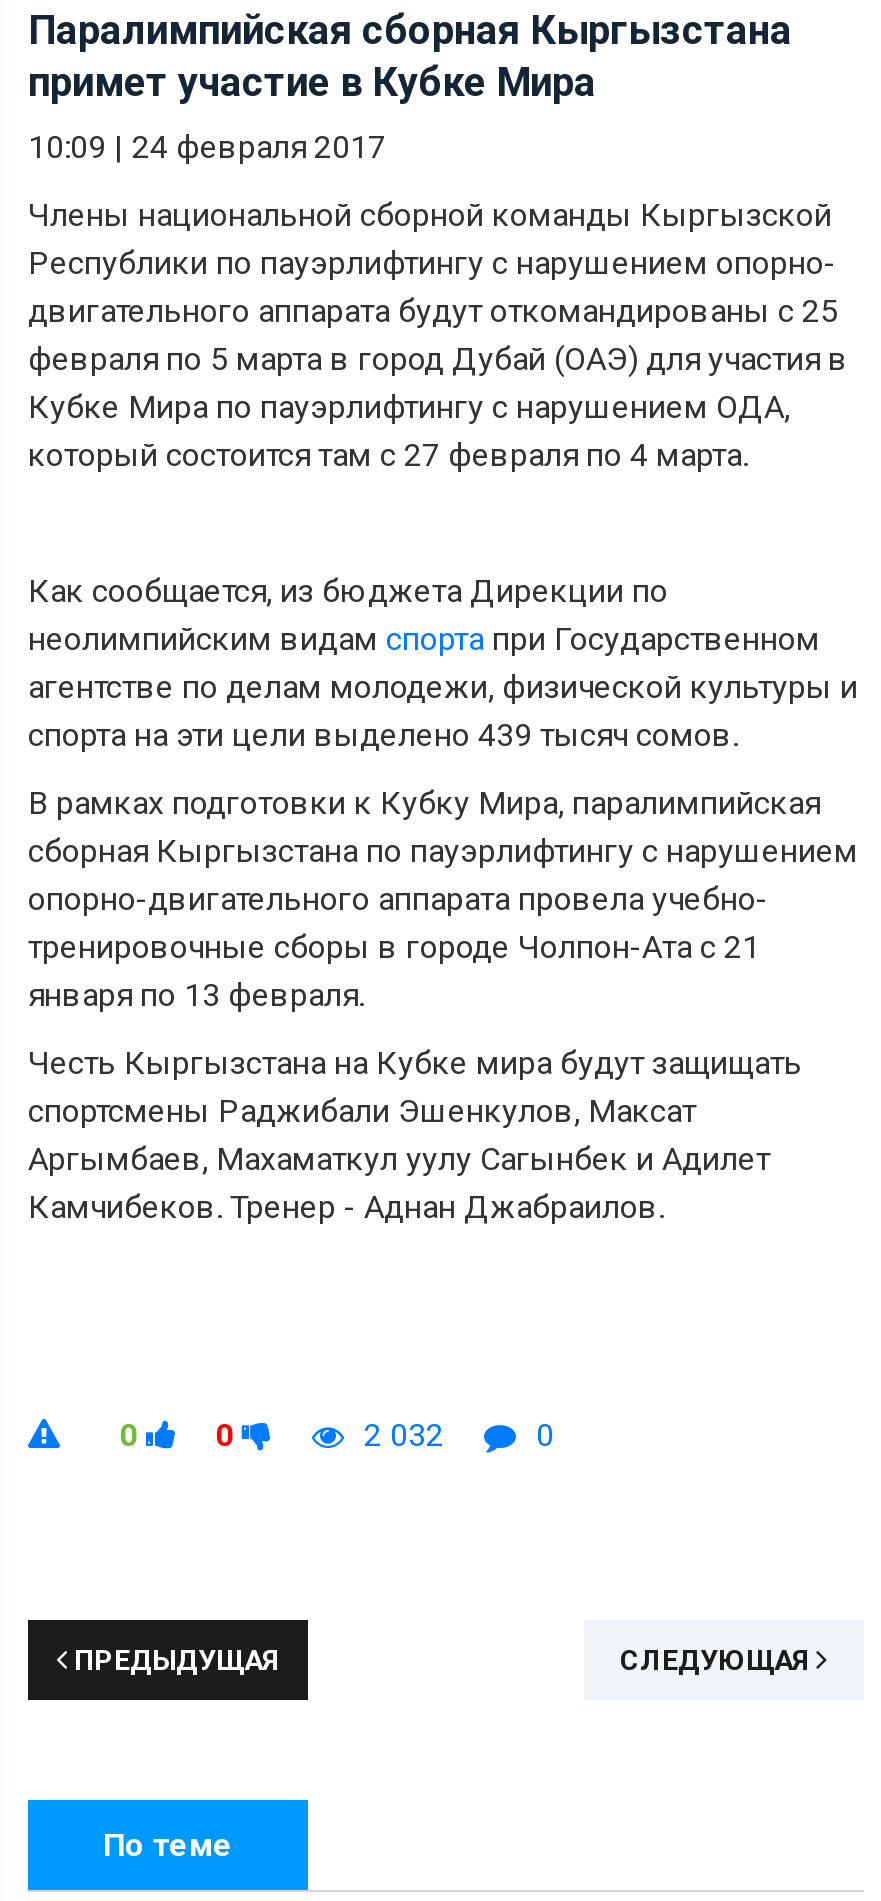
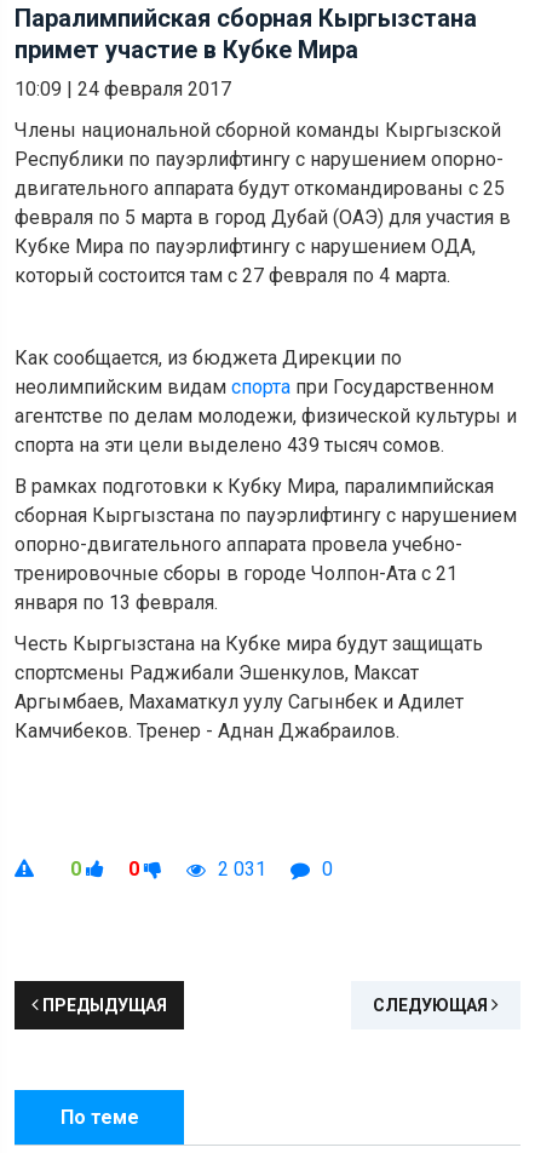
- 2 032
+ 2 031
